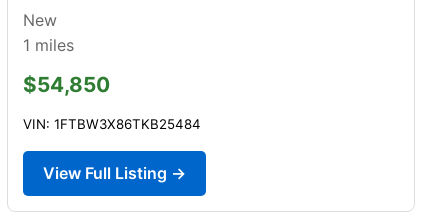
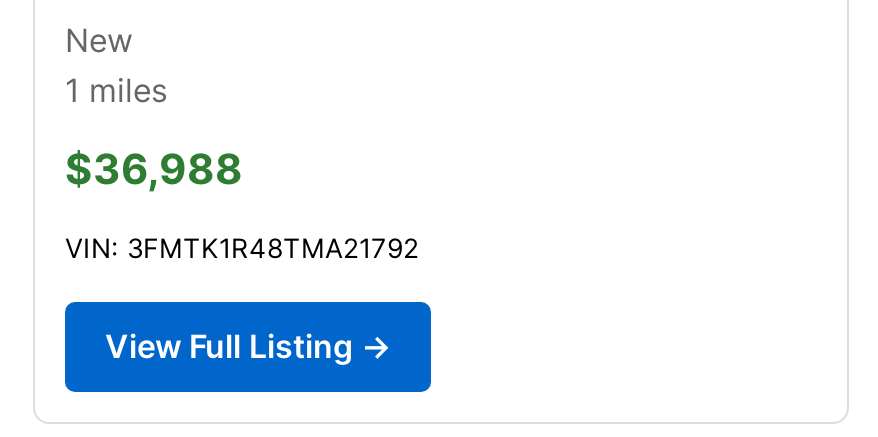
- $54,850
+ $36,988

- VIN: 1FTBW3X86TKB25484
+ VIN: 3FMTK1R48TMA21792
